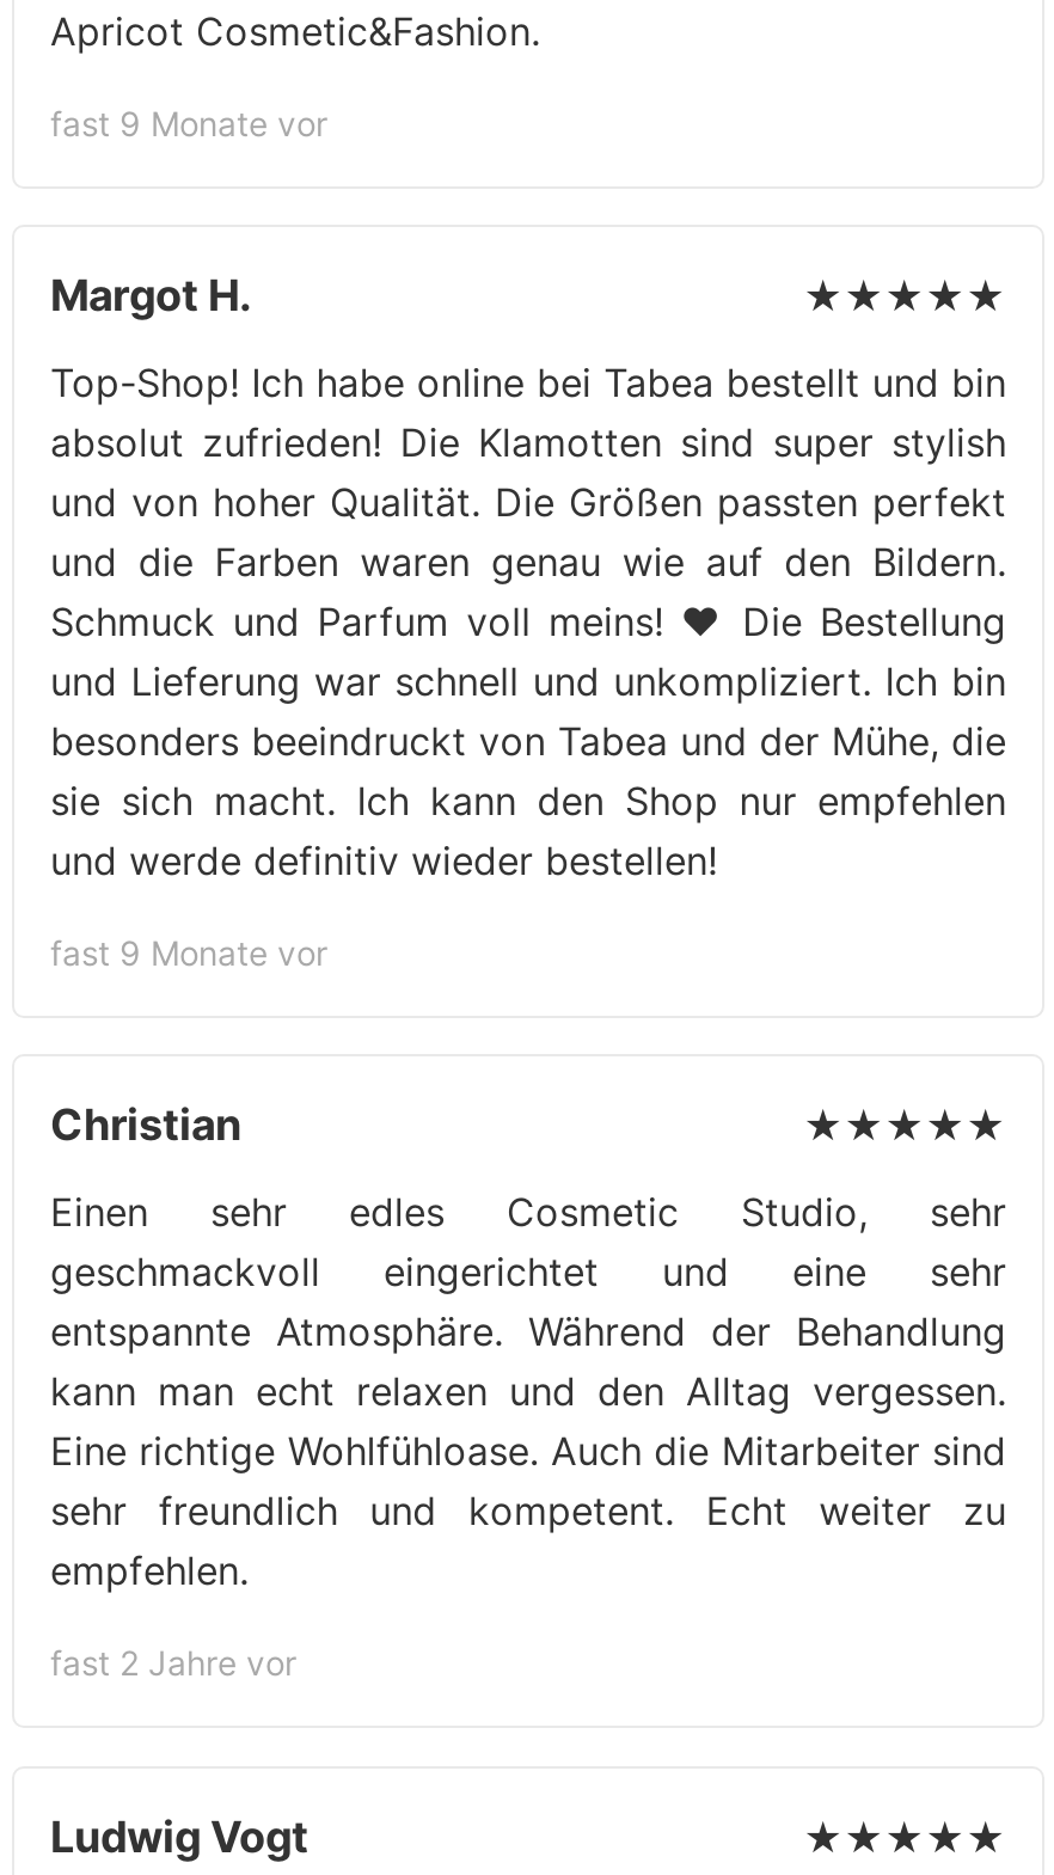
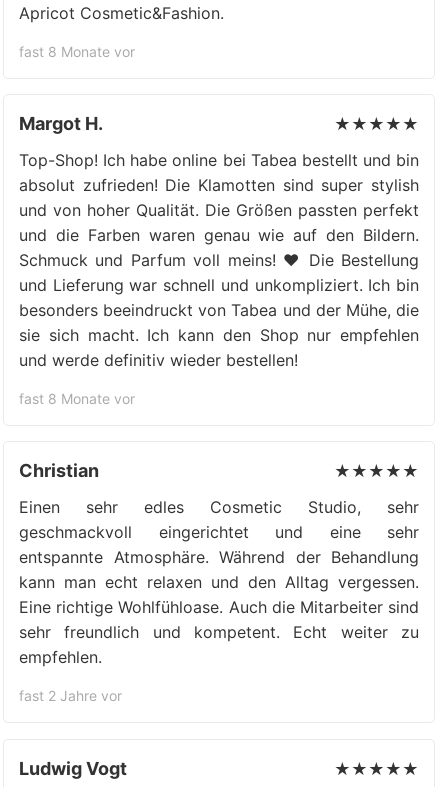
- fast 9 Monate vor
+ fast 8 Monate vor

- fast 9 Monate vor
+ fast 8 Monate vor
